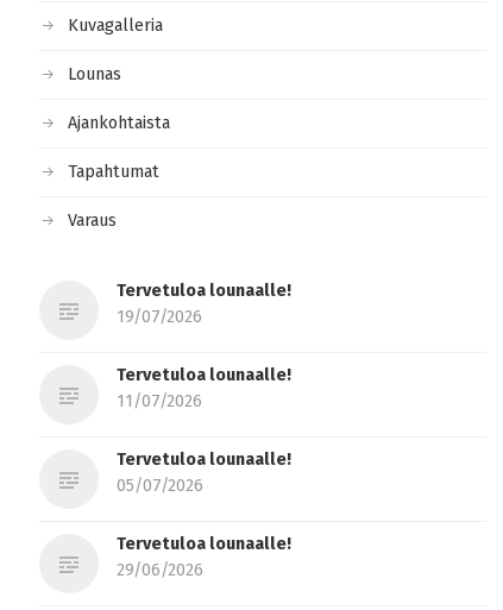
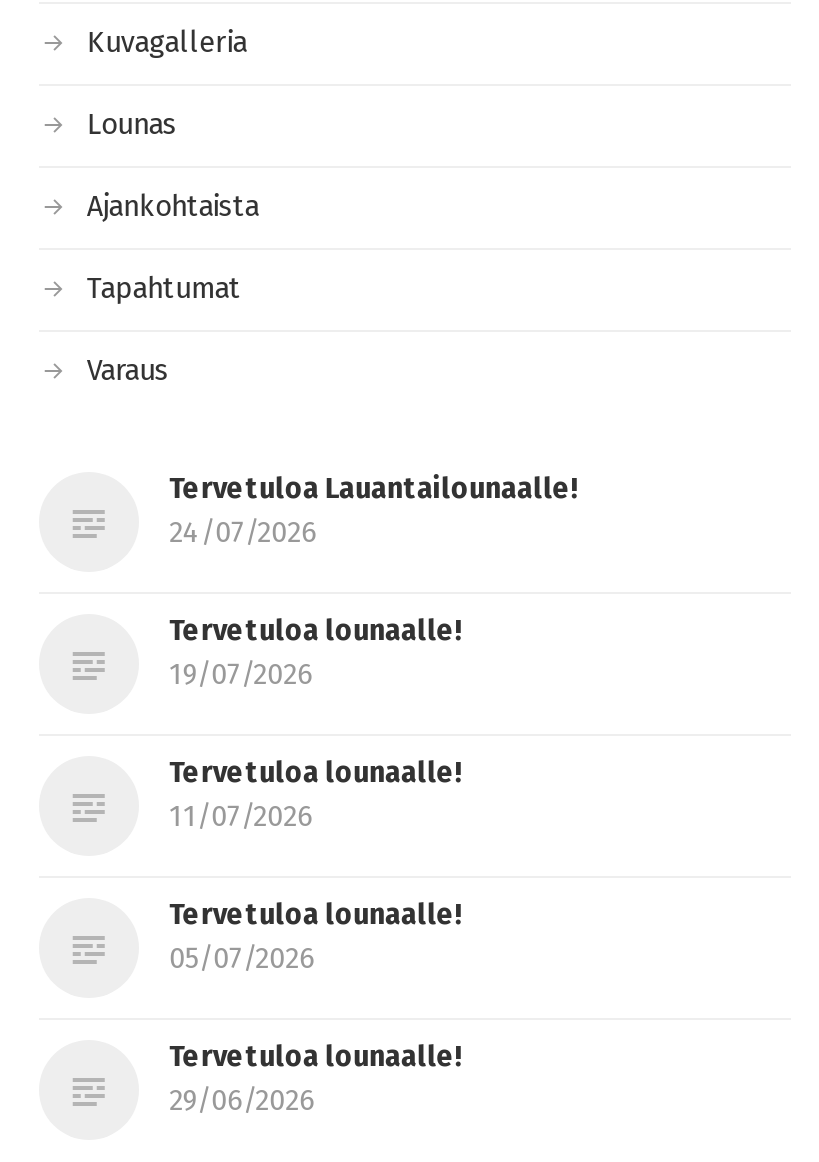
+ Tervetuloa Lauantailounaalle!
+ 24/07/2026
